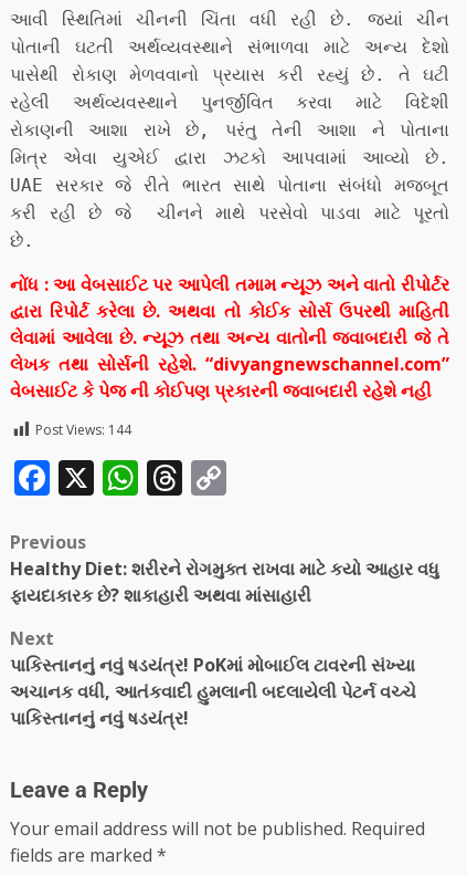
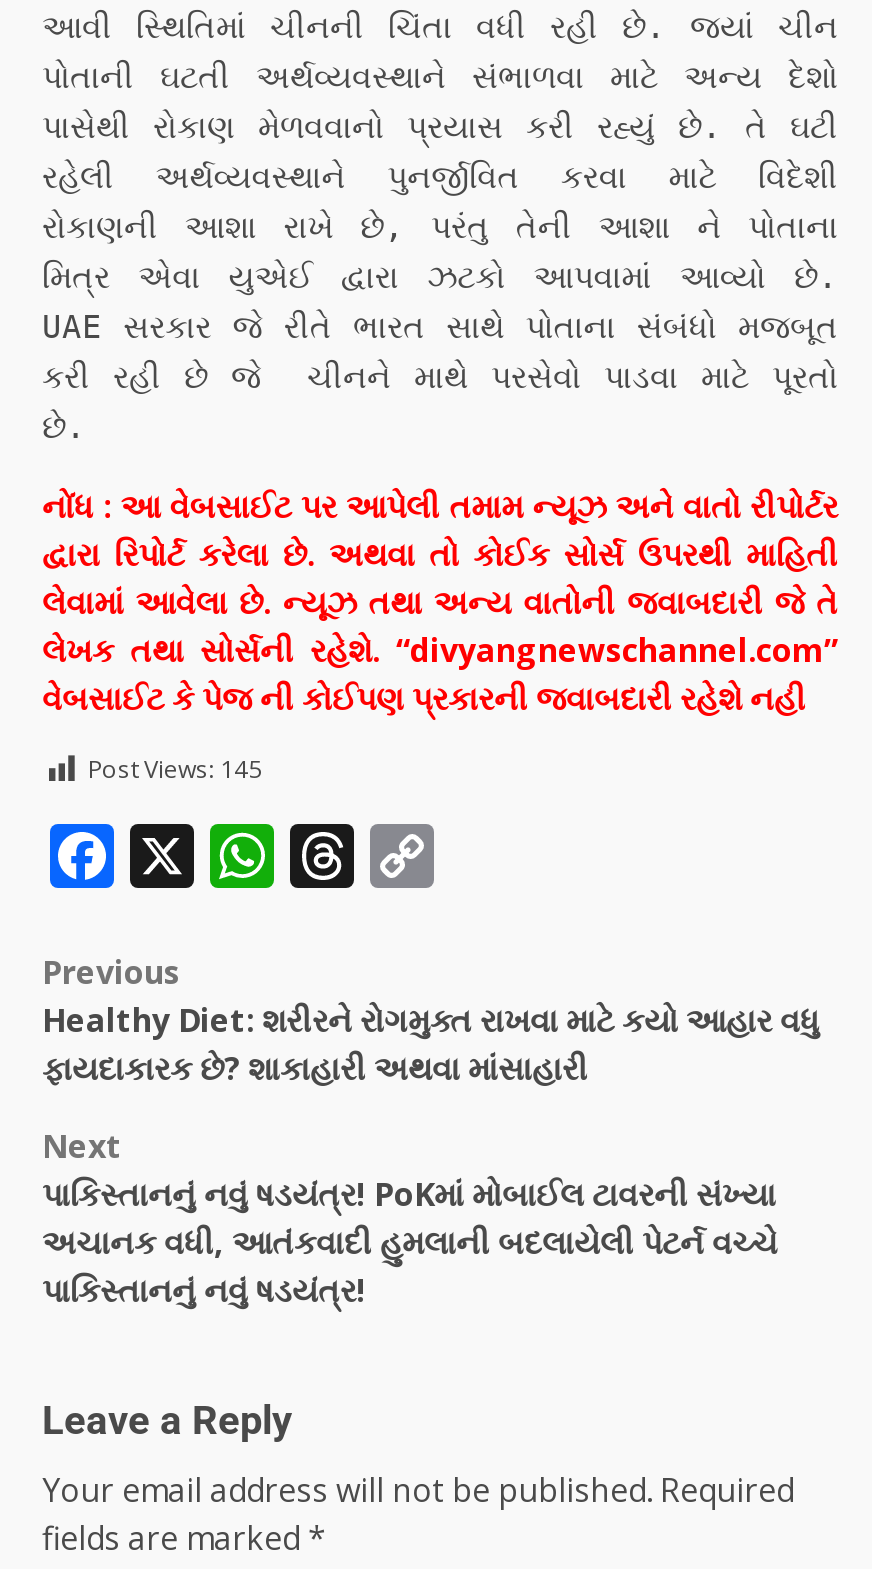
- Post Views: 144
+ Post Views: 145
